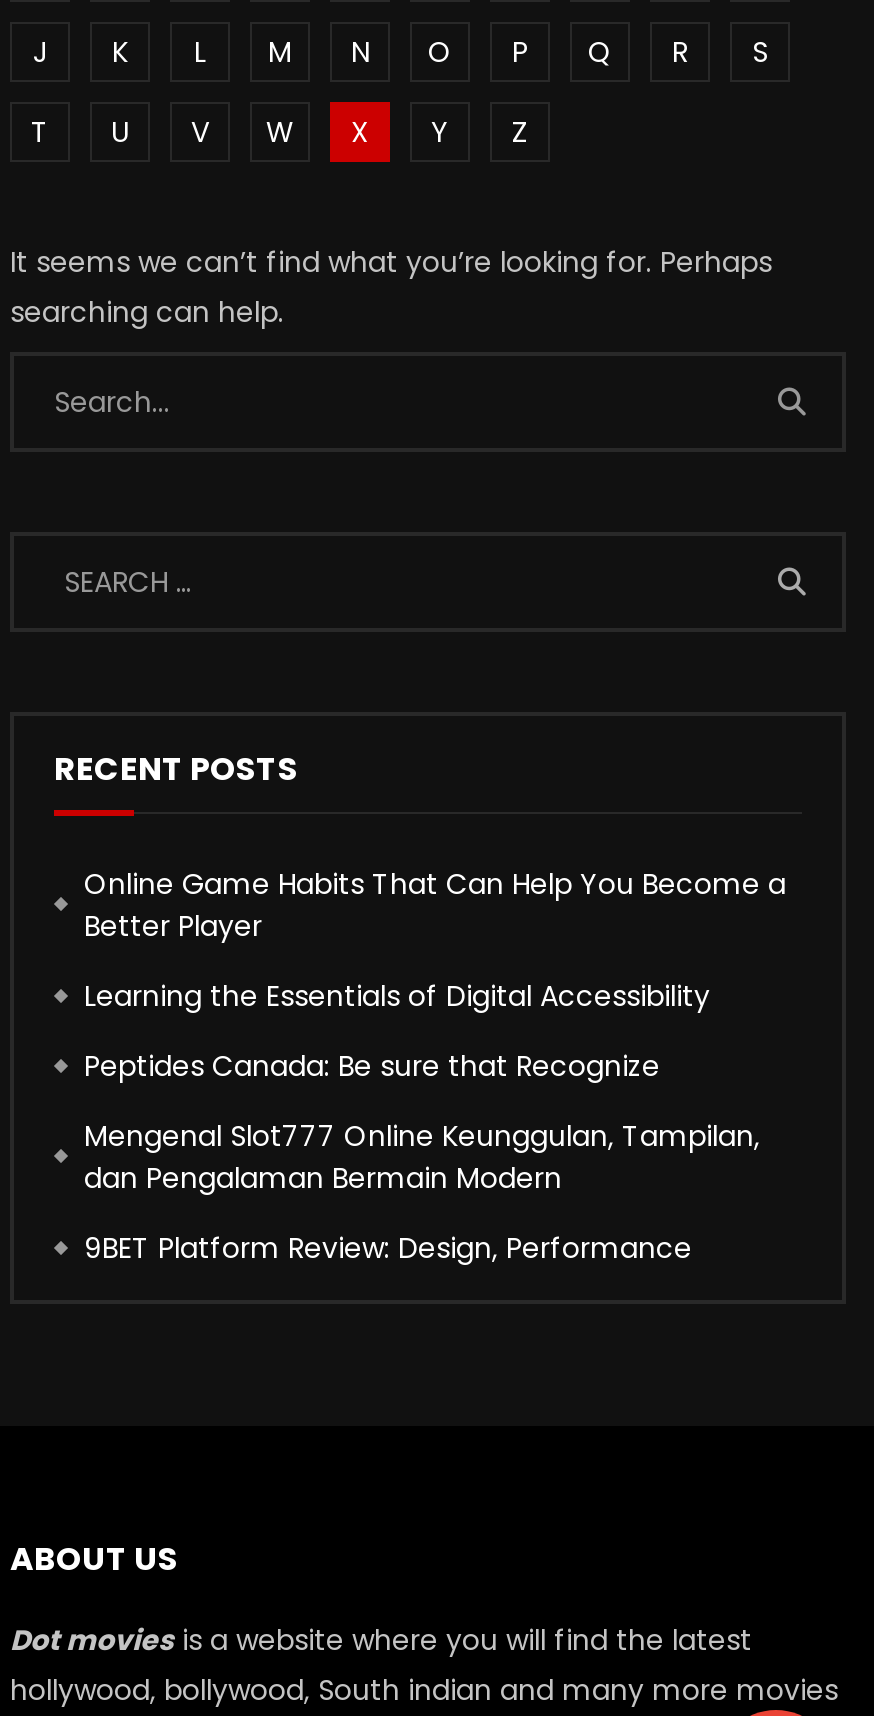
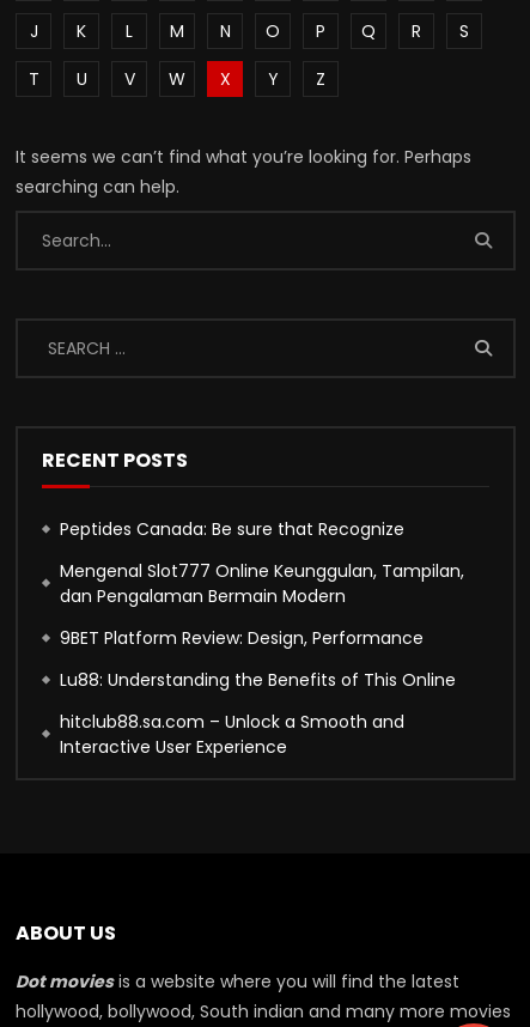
- Online Game Habits That Can Help You Become a
- Better Player
- Learning the Essentials of Digital Accessibility

moved up: Peptides Canada: Be sure that Recognize | Mengenal Slot777 Online Keunggulan, Tampilan, | dan Pengalaman Bermain Modern | 9BET Platform Review: Design, Performance

+ Lu88: Understanding the Benefits of This Online
+ hitclub88.sa.com – Unlock a Smooth and
+ Interactive User Experience
